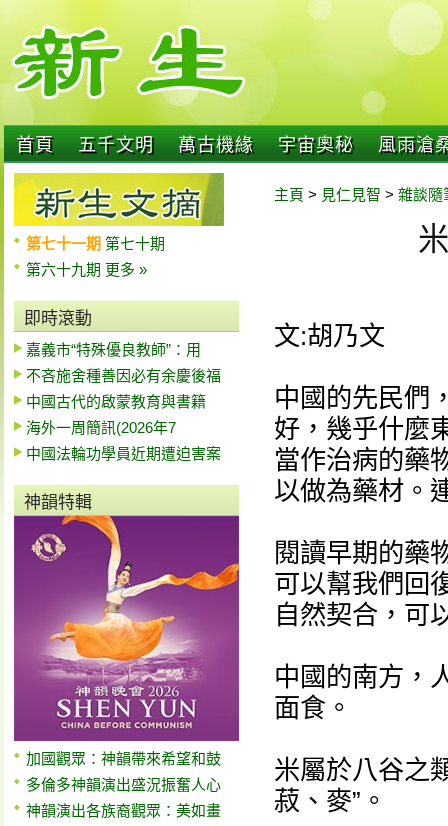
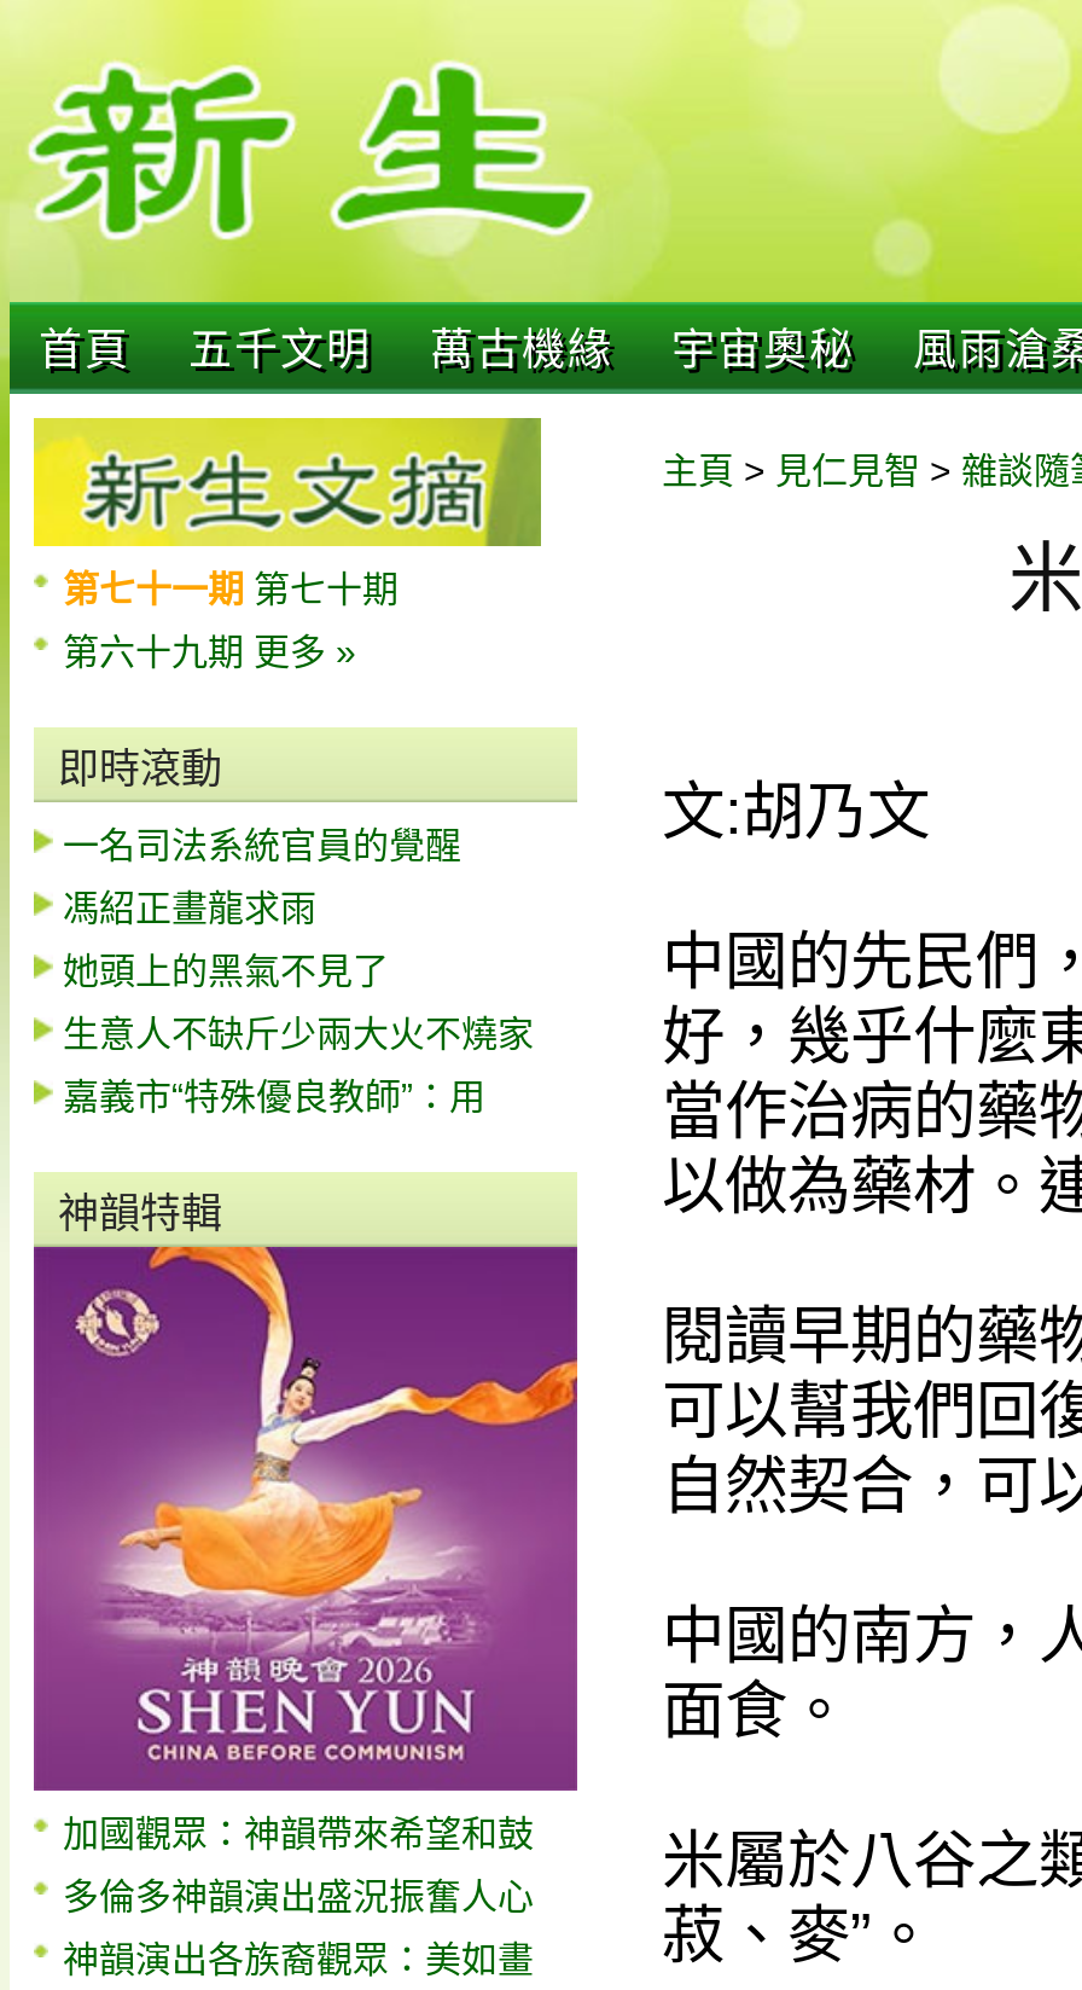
moved down: 嘉義市“特殊優良教師”：用

+ 一名司法系統官員的覺醒
+ 馮紹正畫龍求雨
+ 她頭上的黑氣不見了
+ 生意人不缺斤少兩大火不燒家

- 不吝施舍種善因必有余慶後福
- 中國古代的啟蒙教育與書籍
- 海外一周簡訊(2026年7
- 中國法輪功學員近期遭迫害案
